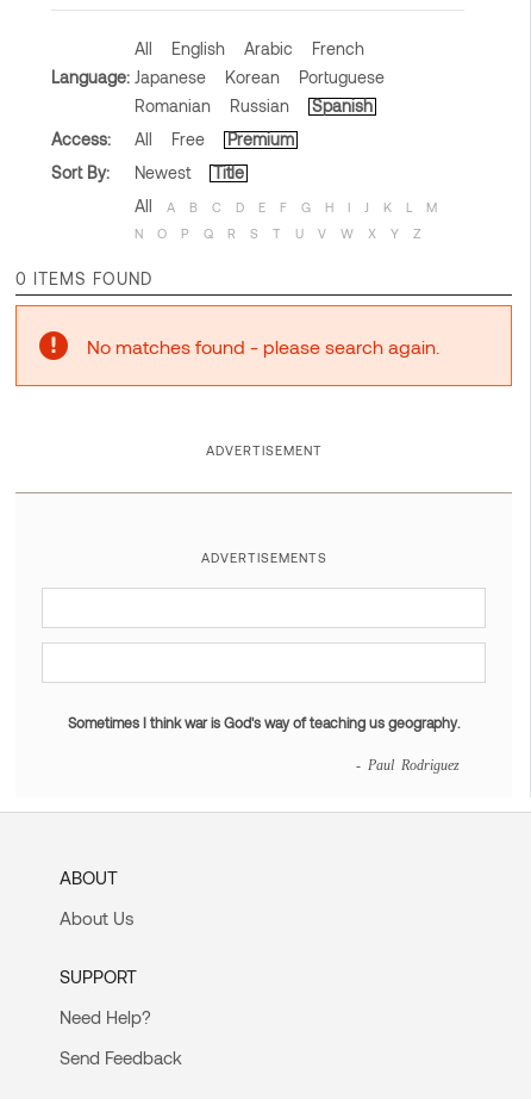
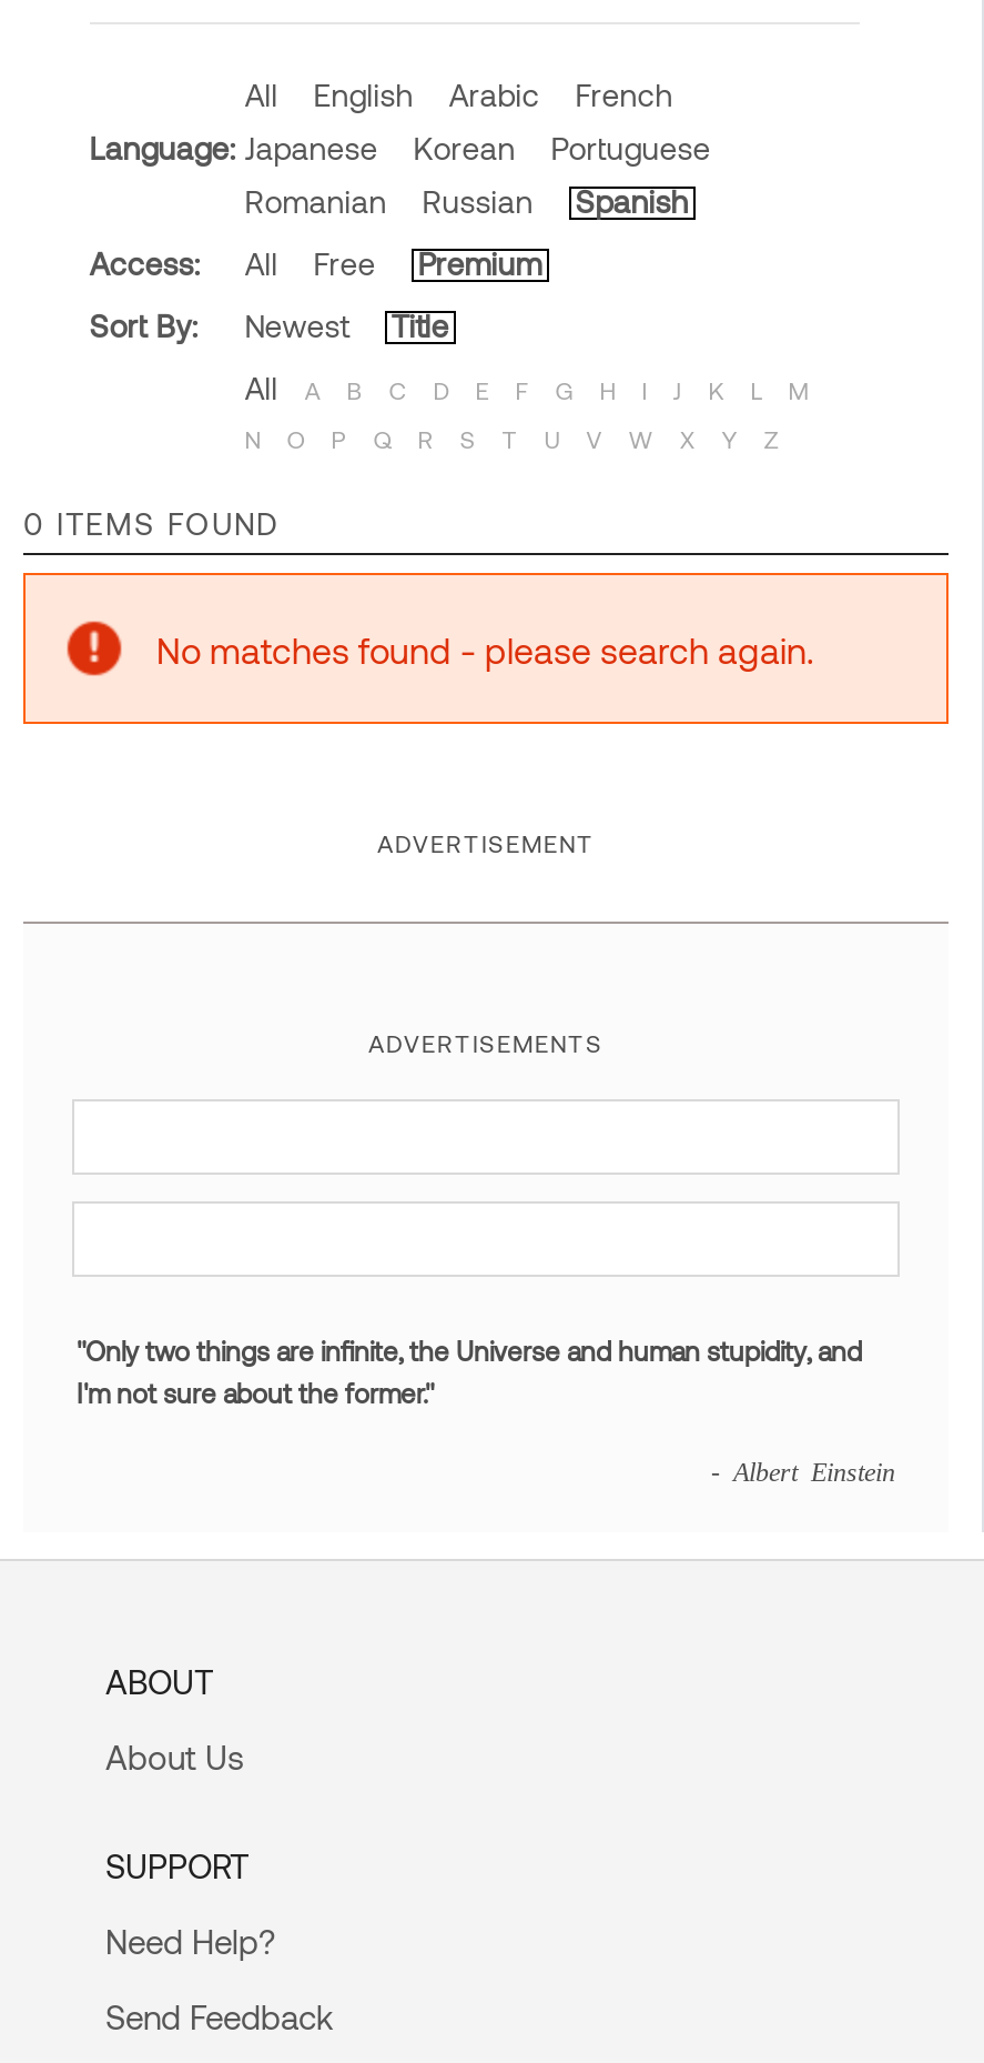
- Sometimes I think war is God's way of teaching us geography.
+ "Only two things are infinite, the Universe and human stupidity, and
+ I'm not sure about the former."

- - Paul Rodriguez
+ - Albert Einstein
